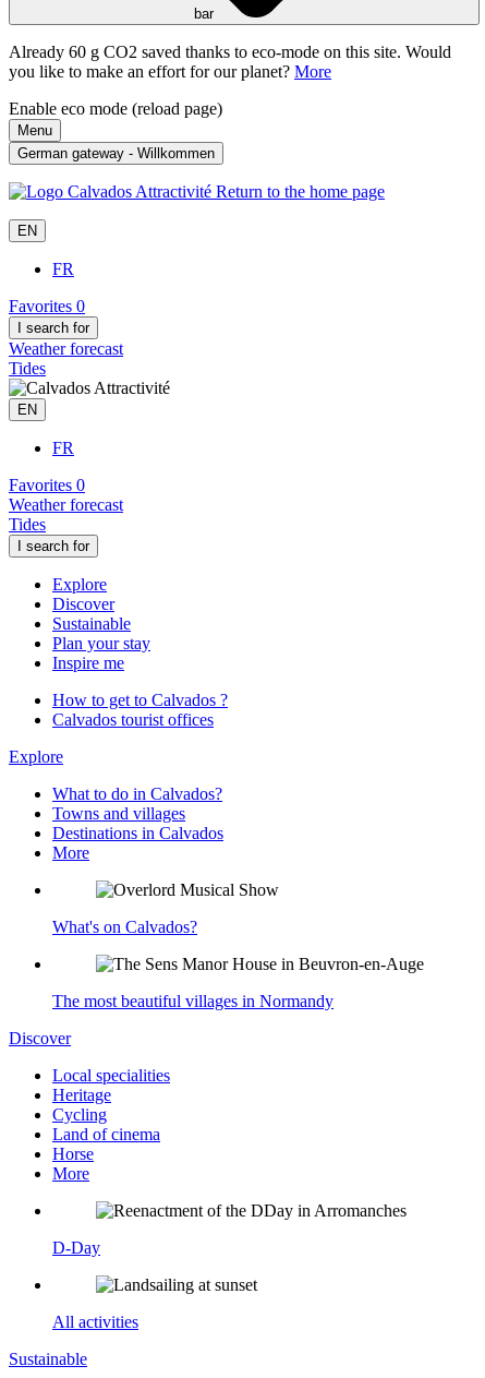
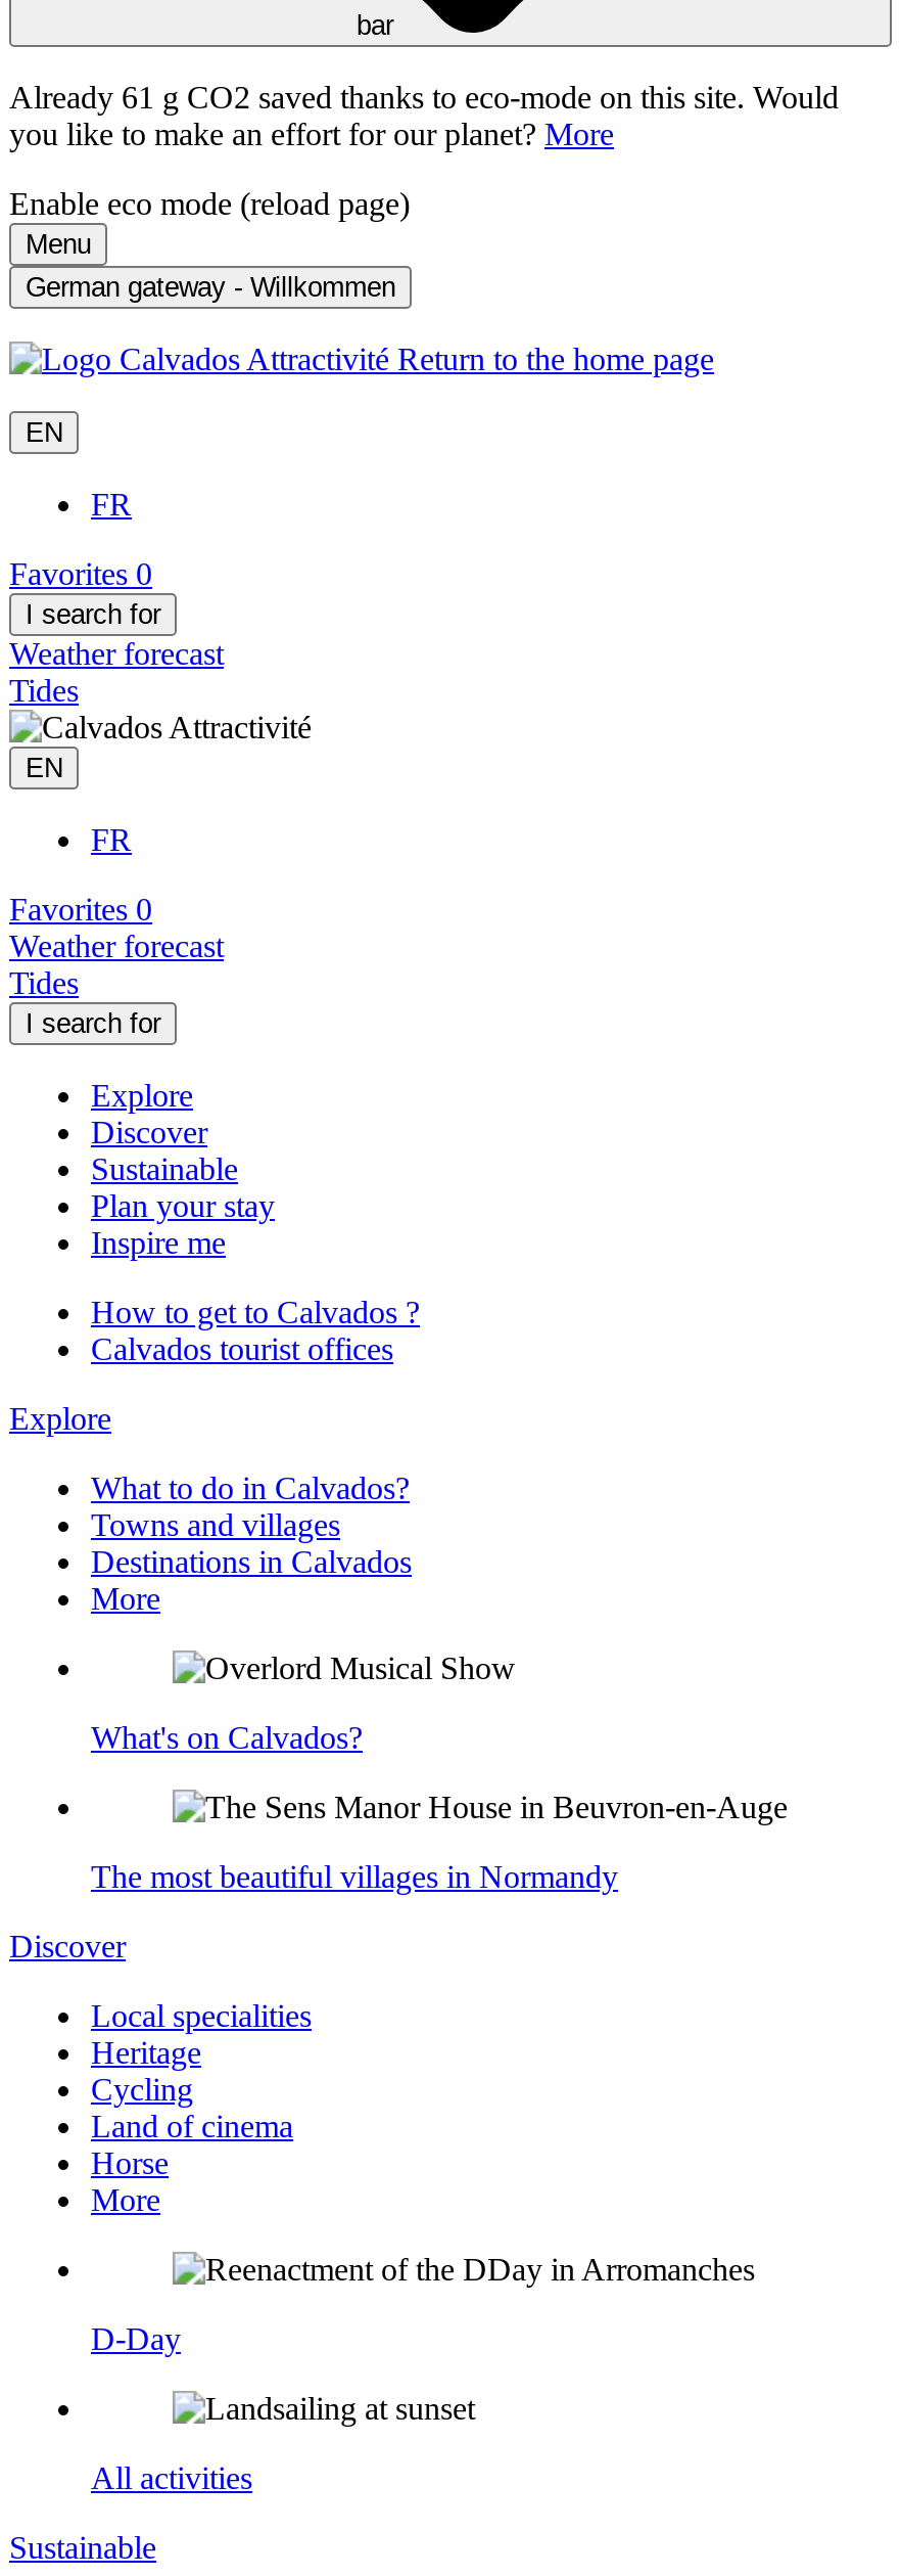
- Already 60 g CO2 saved thanks to eco-mode on this site. Would
+ Already 61 g CO2 saved thanks to eco-mode on this site. Would
